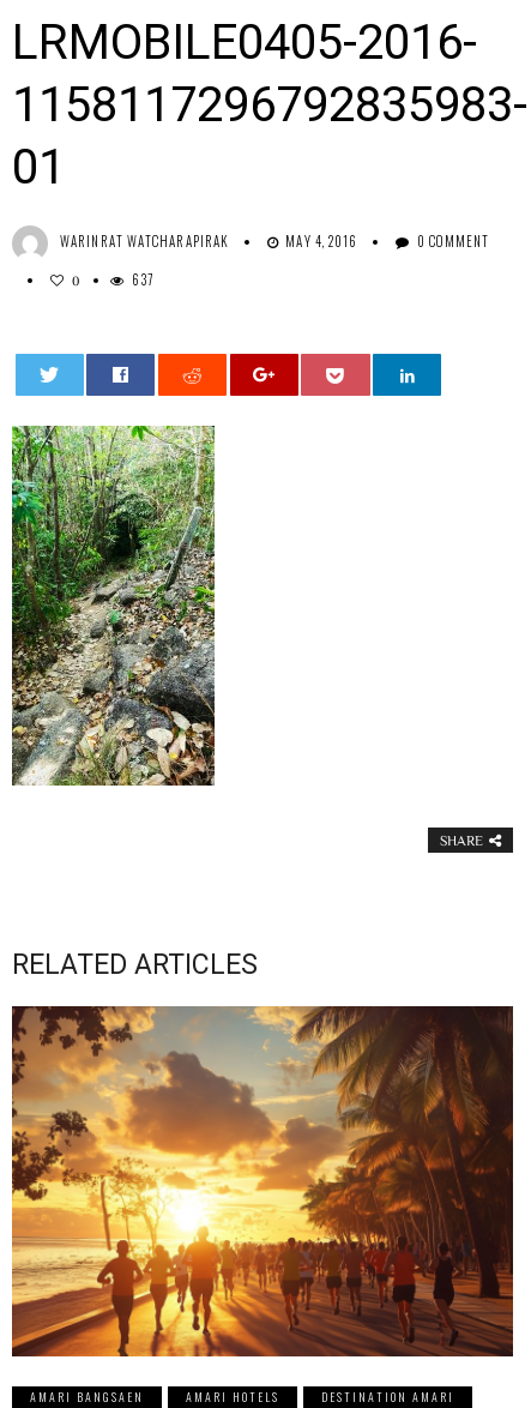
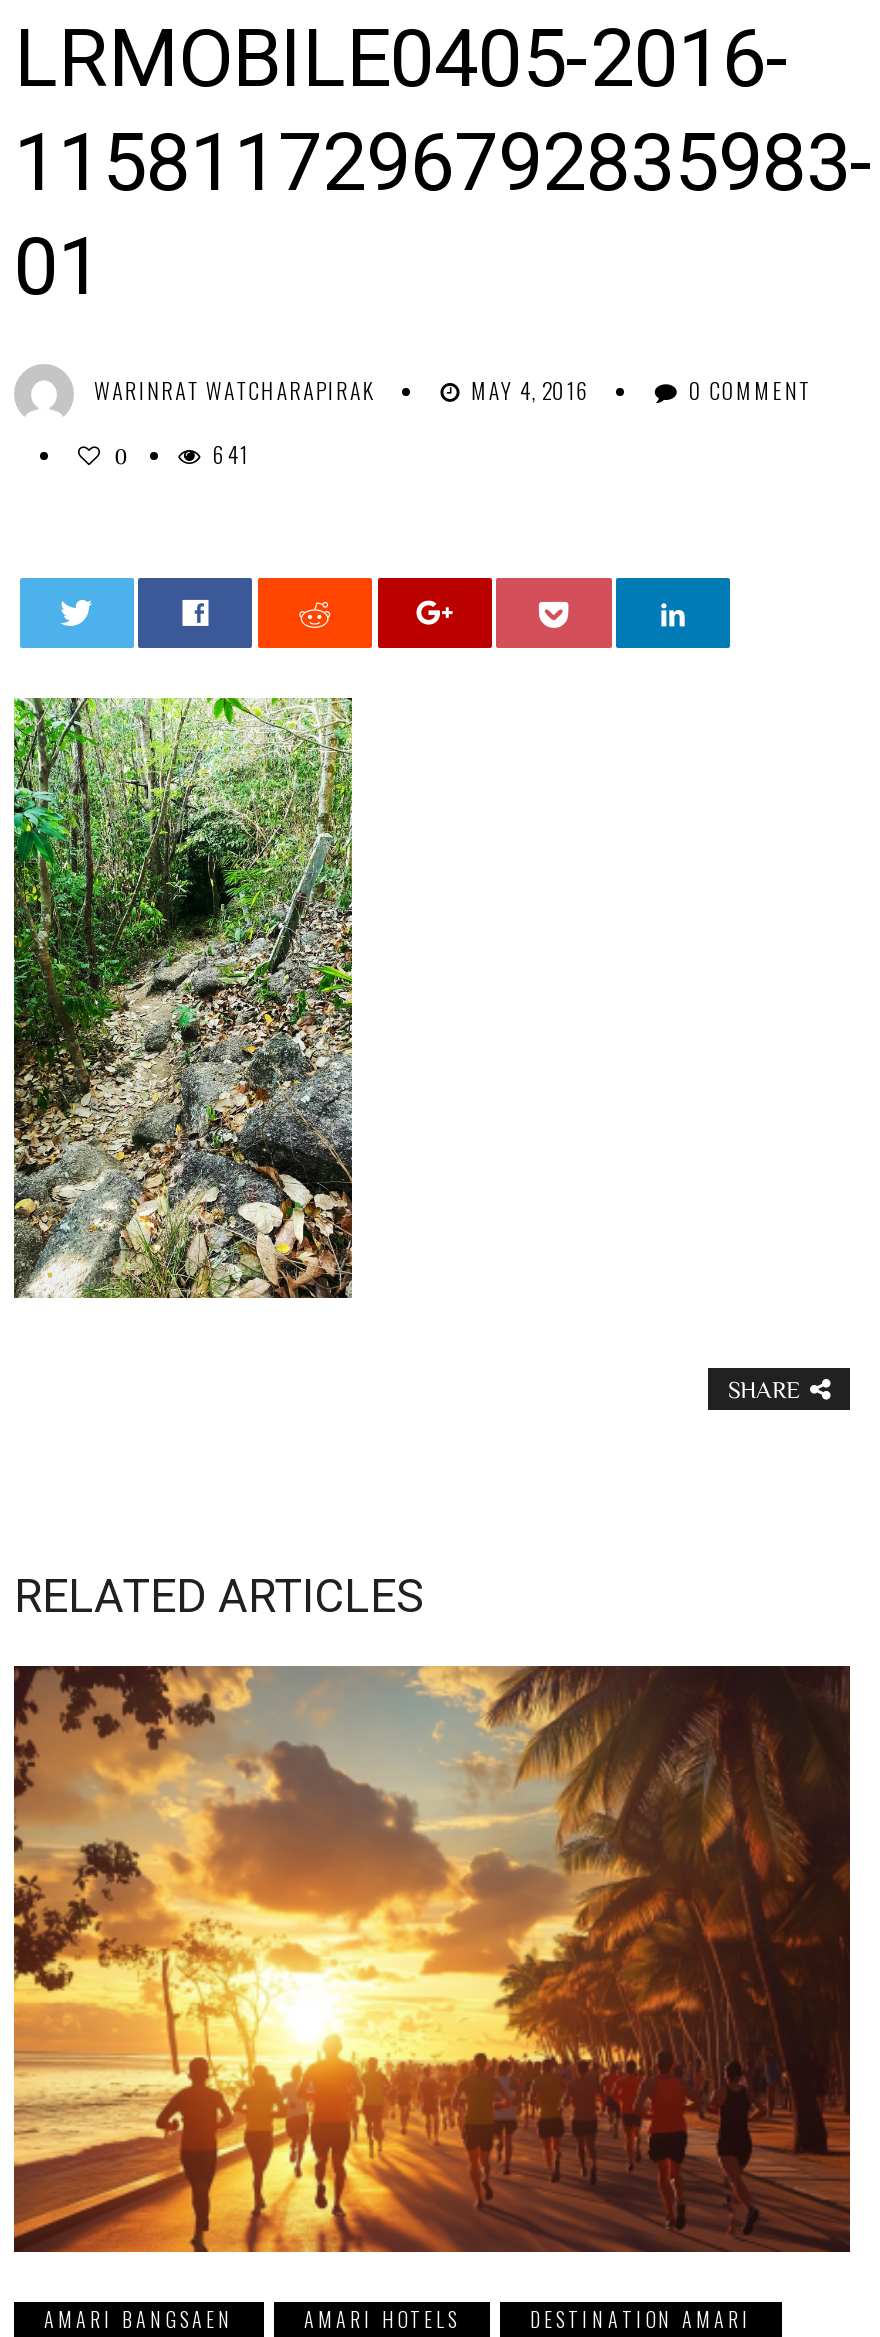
- 637
+ 641
